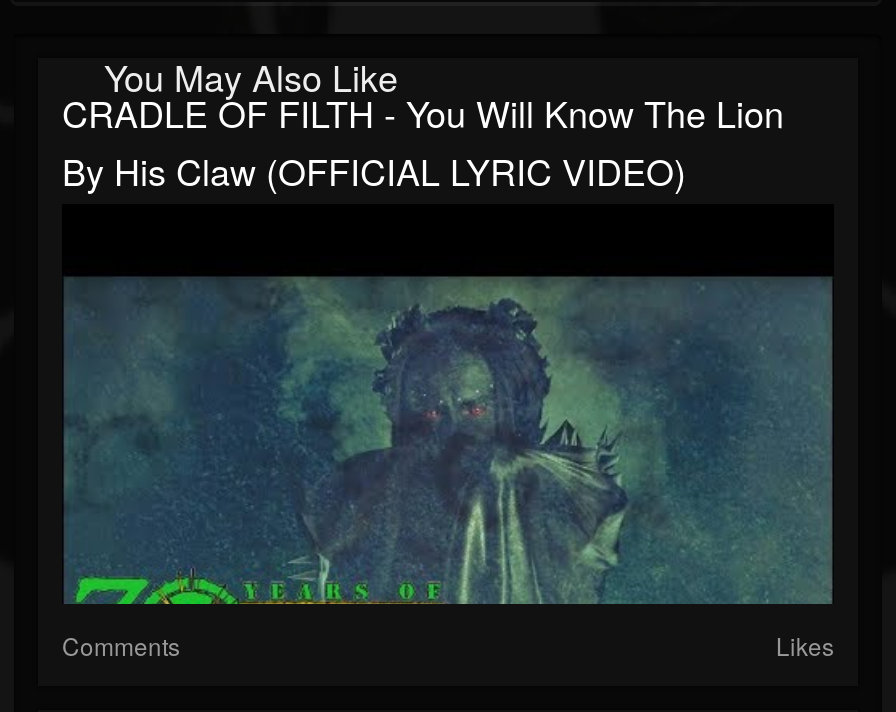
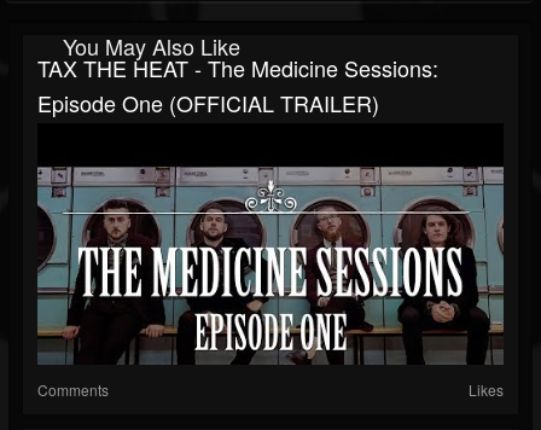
- CRADLE OF FILTH - You Will Know The Lion
- By His Claw (OFFICIAL LYRIC VIDEO)
+ TAX THE HEAT - The Medicine Sessions:
+ Episode One (OFFICIAL TRAILER)

- [image]
+ [image]
